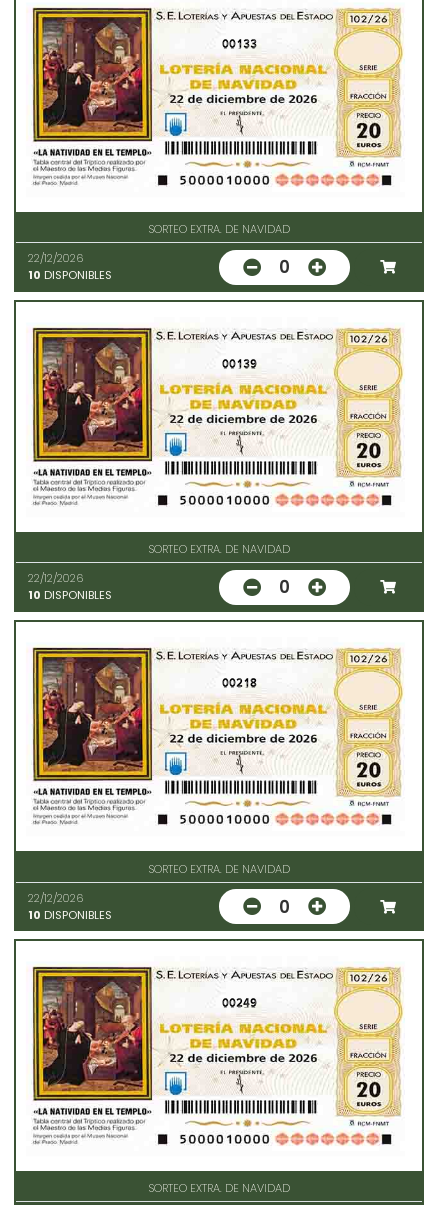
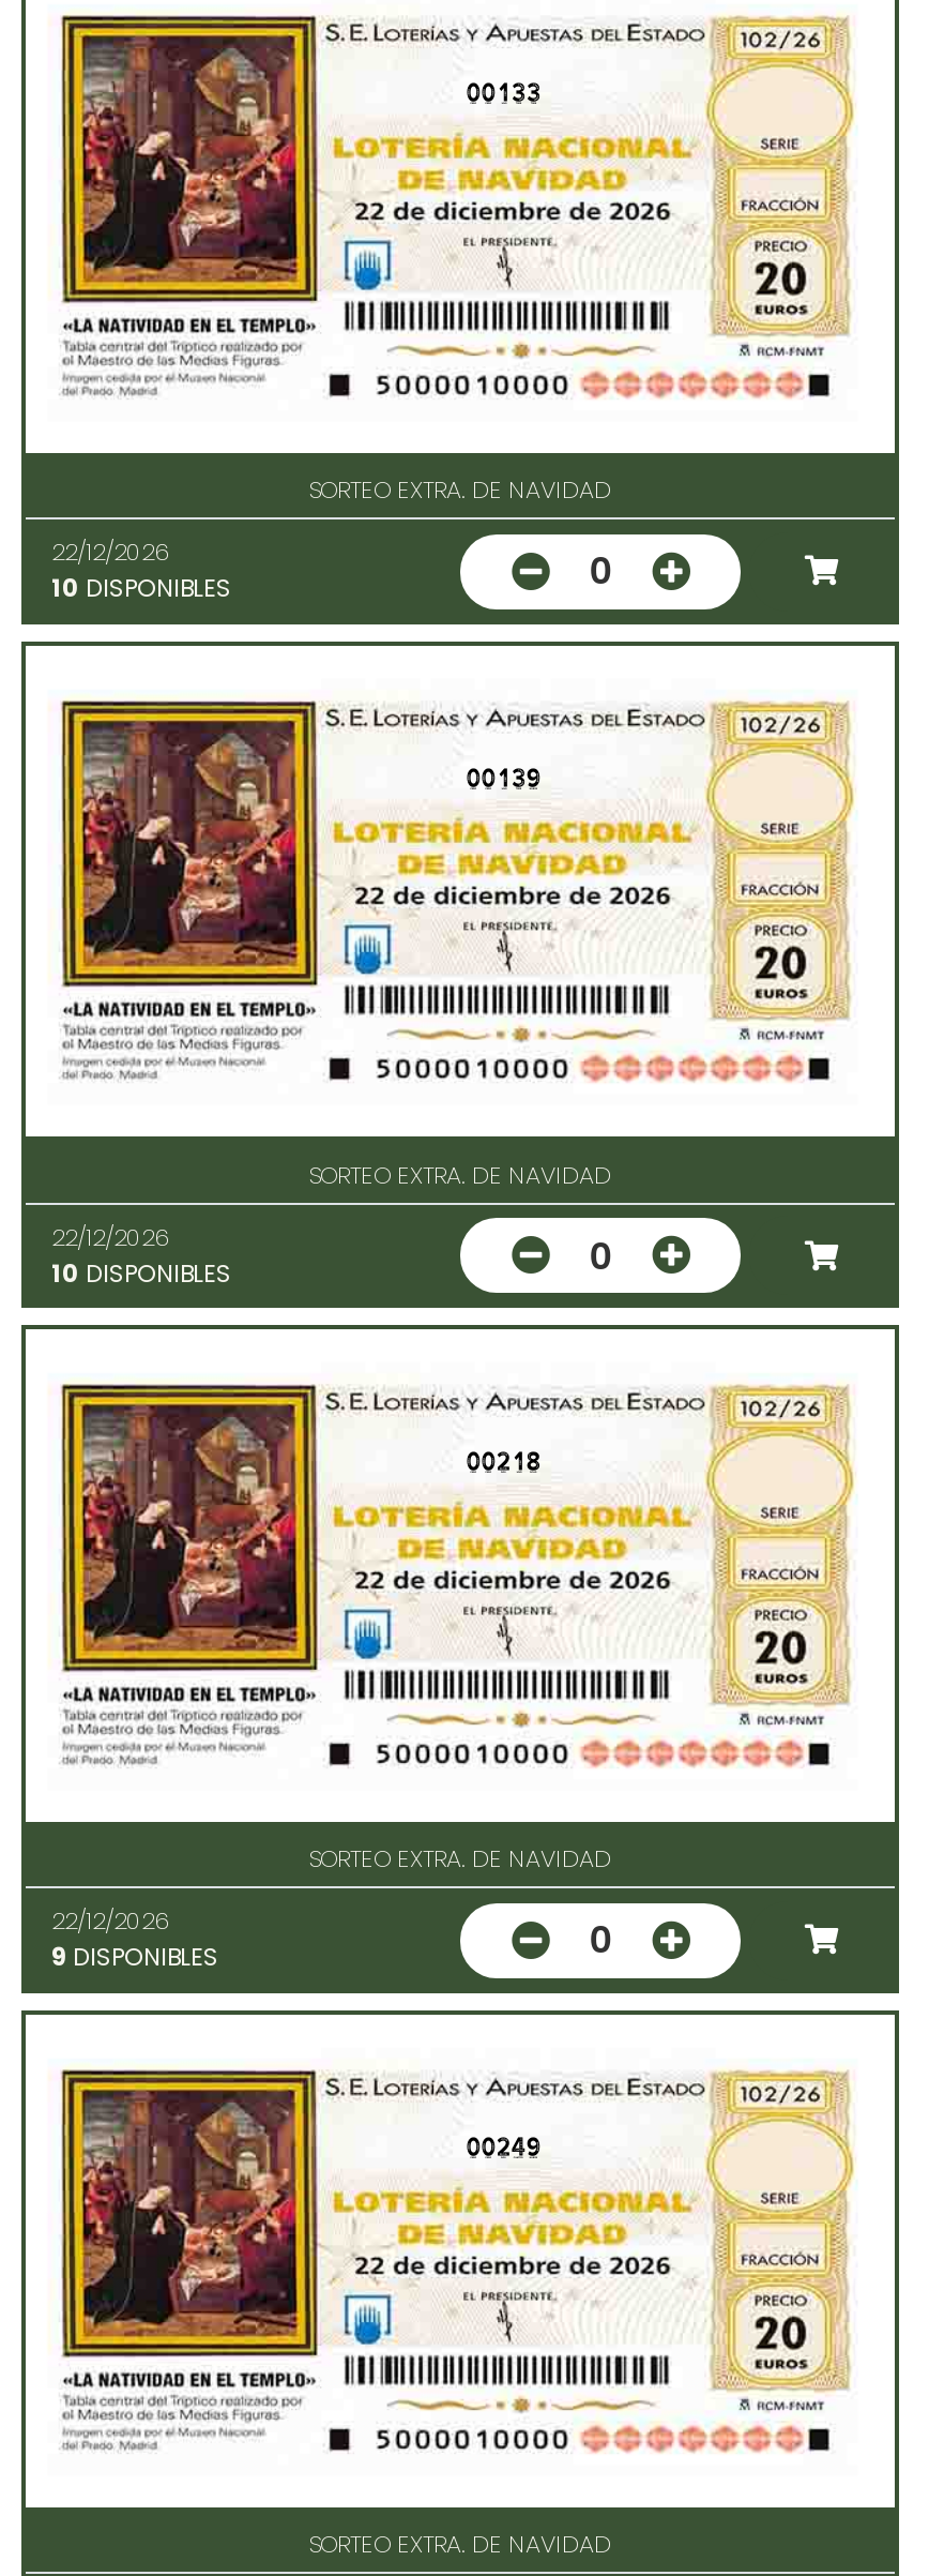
- 10 DISPONIBLES
+ 9 DISPONIBLES
